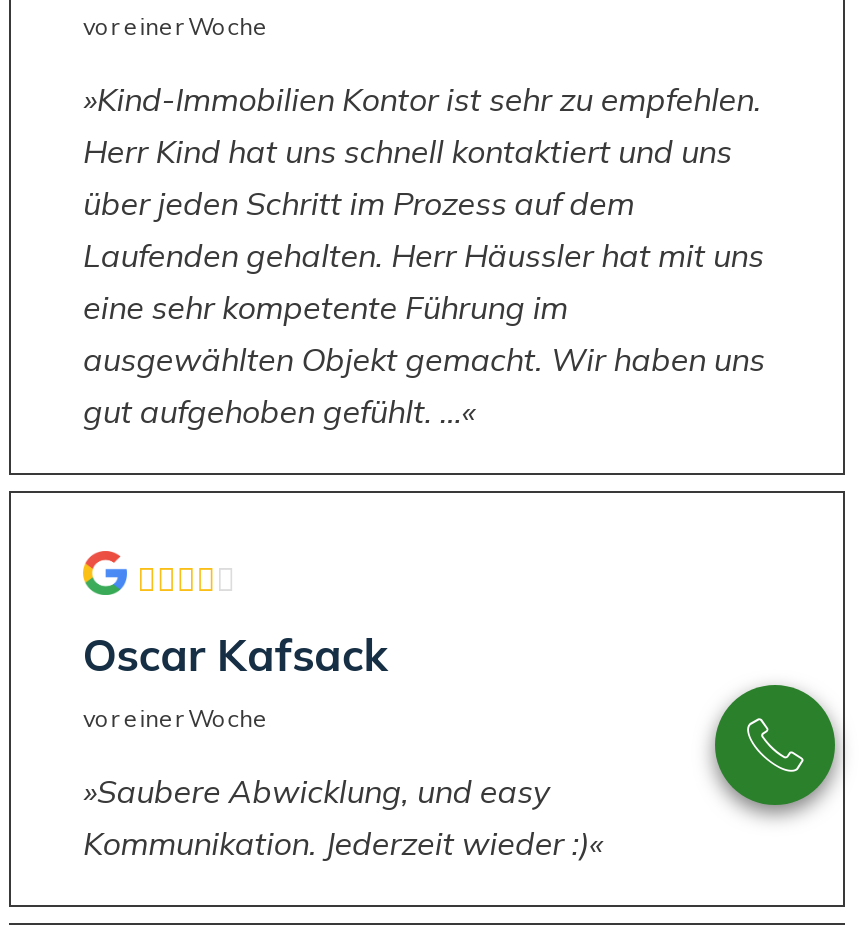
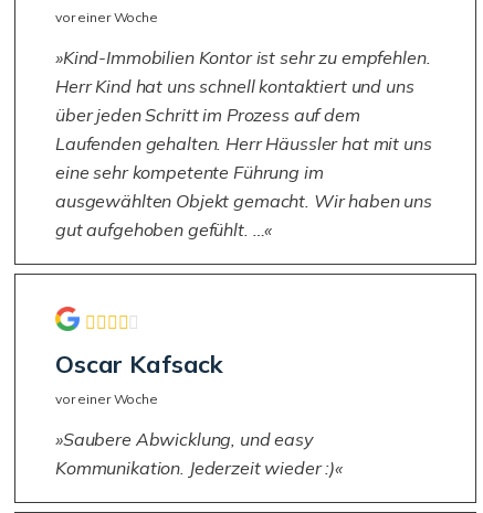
- [image]
